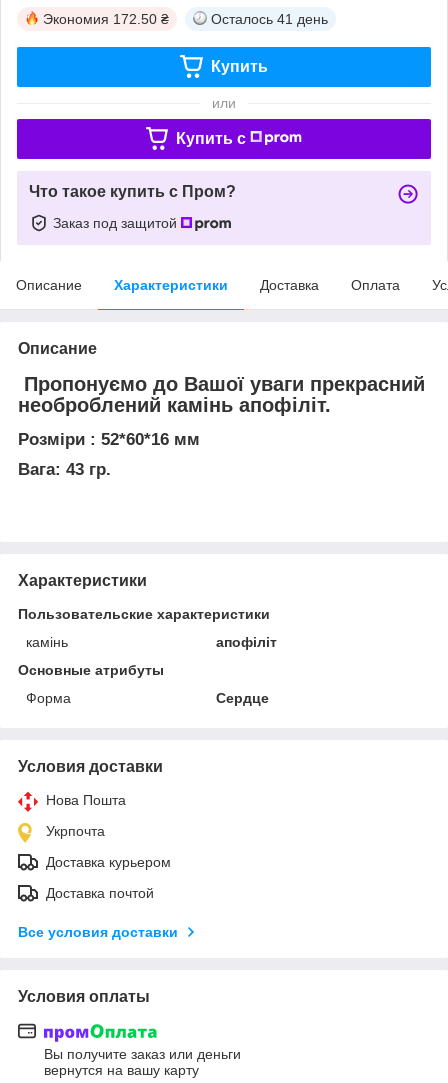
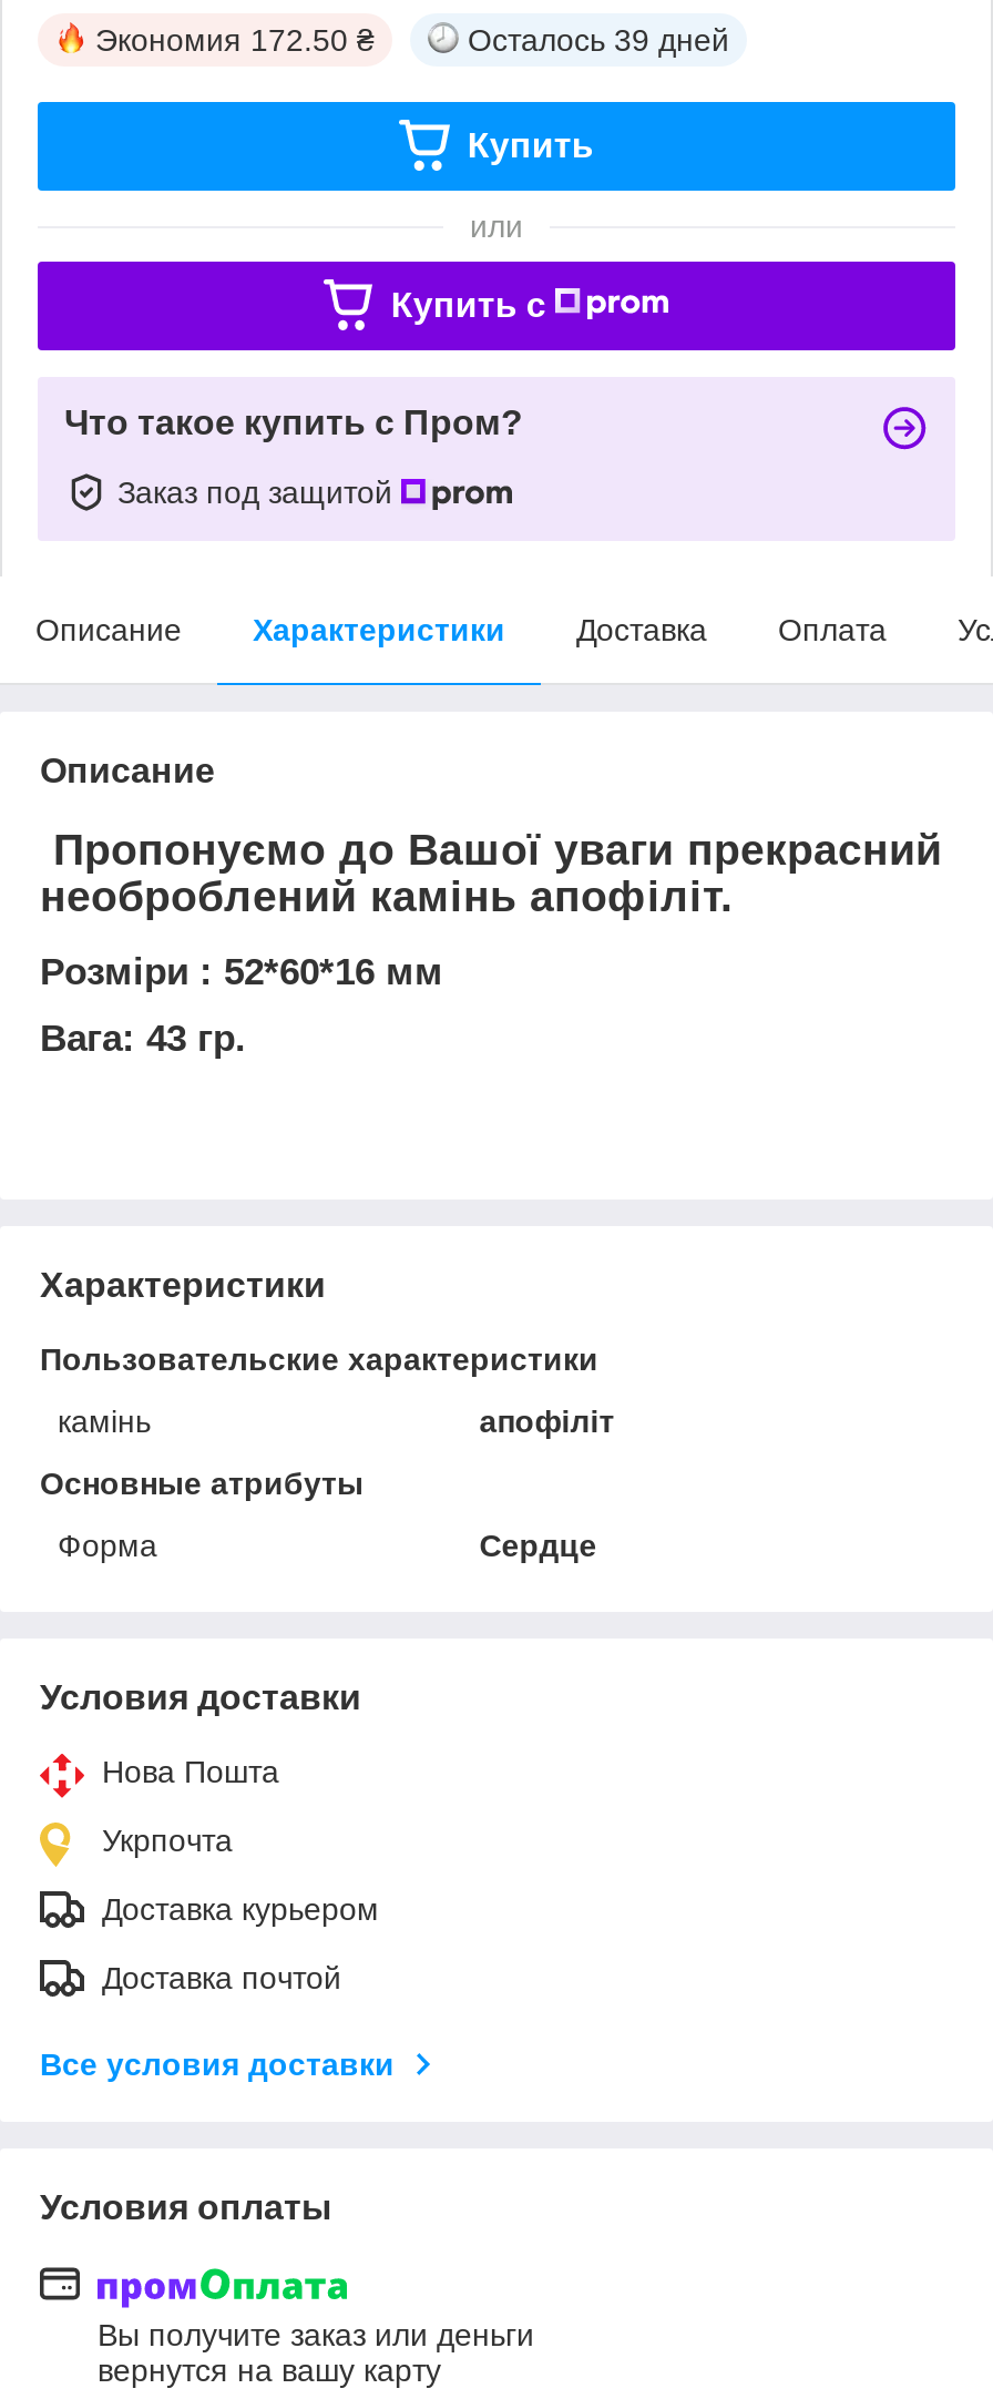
- Осталось 41 день
+ Осталось 39 дней
